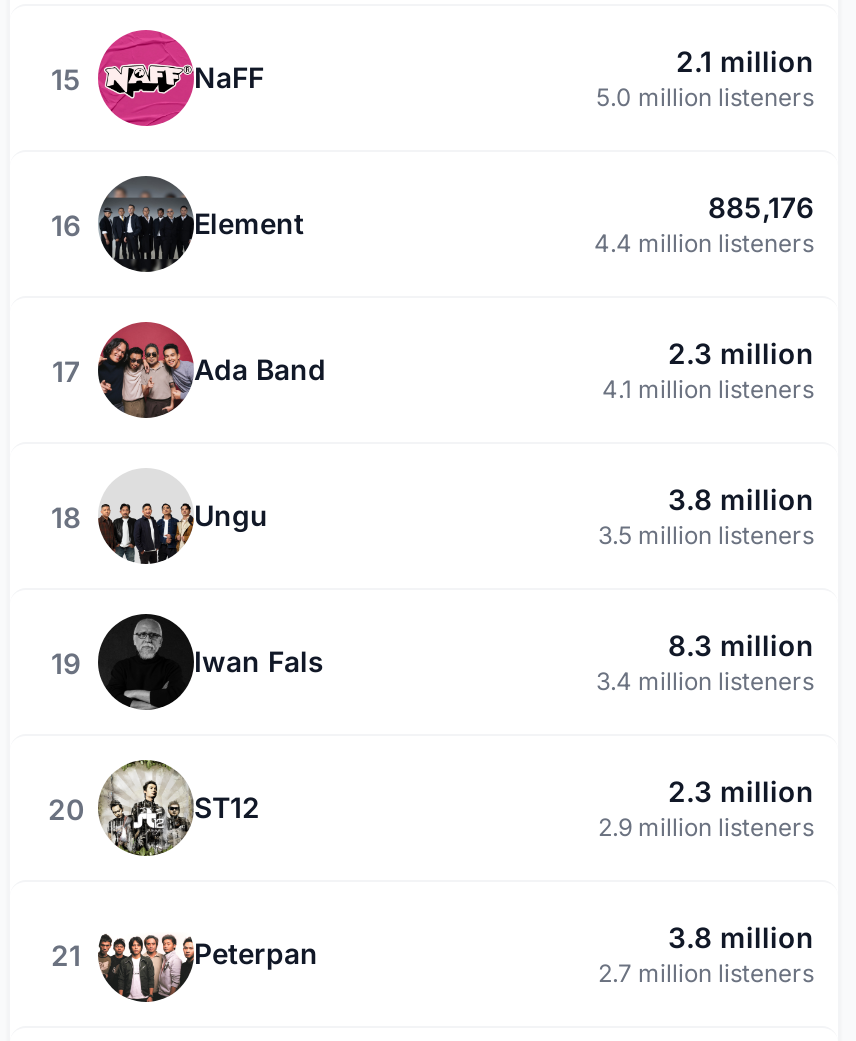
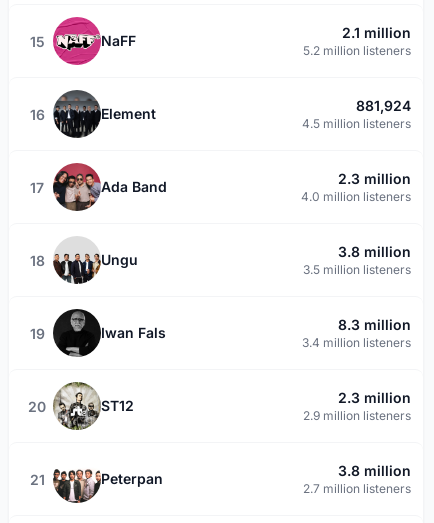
- 5.0 million listeners
+ 5.2 million listeners

- 885,176
+ 881,924

- 4.4 million listeners
+ 4.5 million listeners

- 4.1 million listeners
+ 4.0 million listeners
